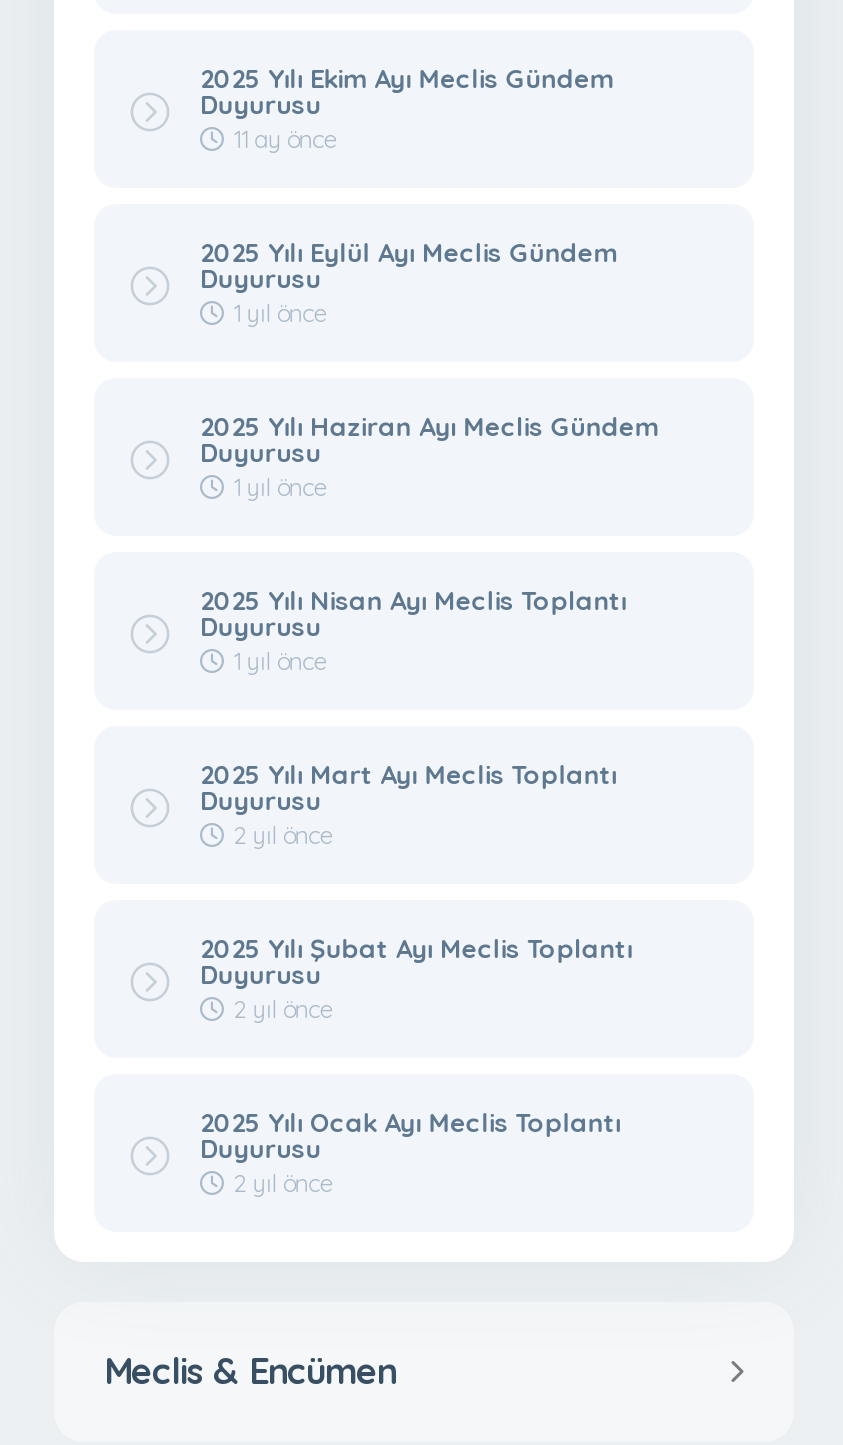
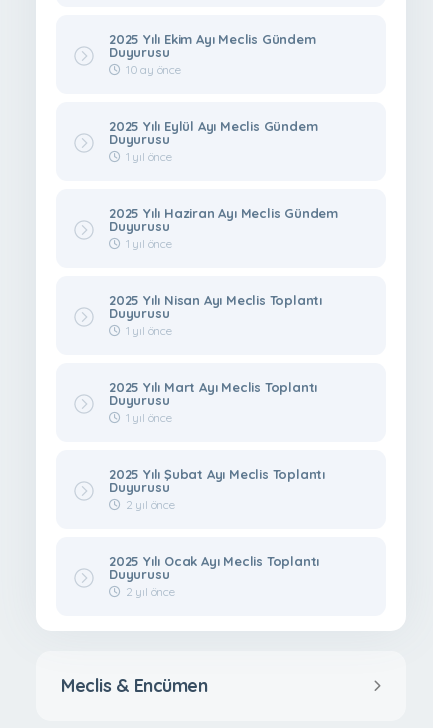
- 11 ay önce
+ 10 ay önce

- 2 yıl önce
+ 1 yıl önce
